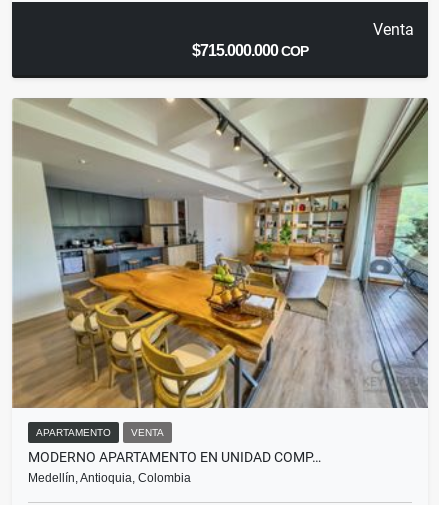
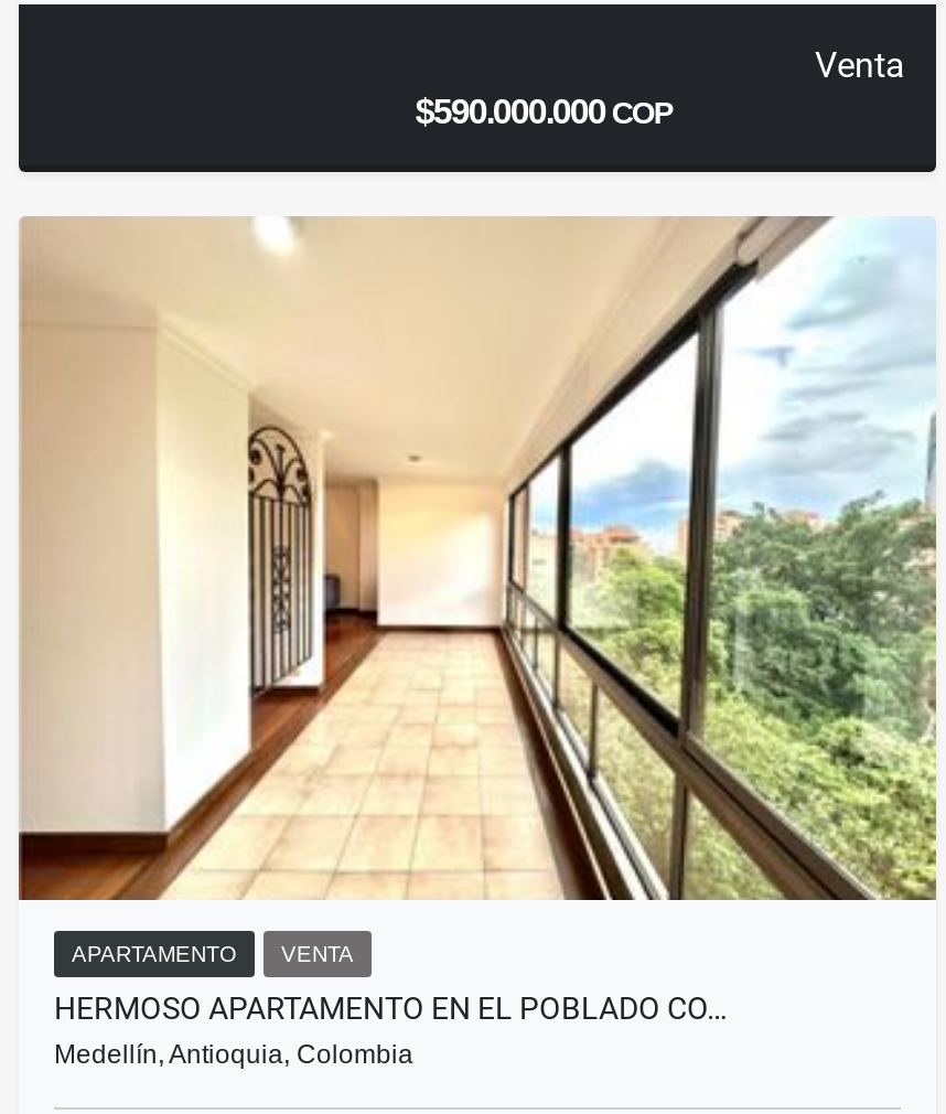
- $715.000.000 COP
+ $590.000.000 COP

- [image]
+ [image]

- MODERNO APARTAMENTO EN UNIDAD COMP…
+ HERMOSO APARTAMENTO EN EL POBLADO CO…
